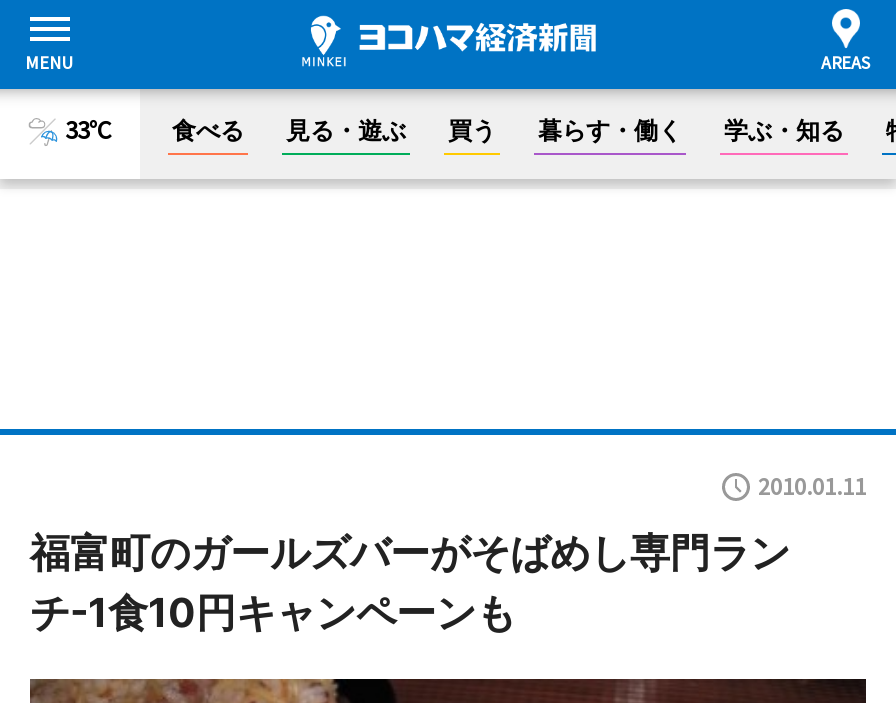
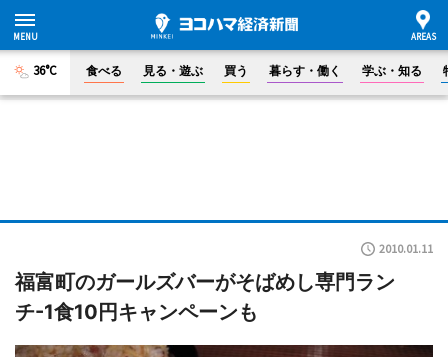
- 33°C
+ 36°C
